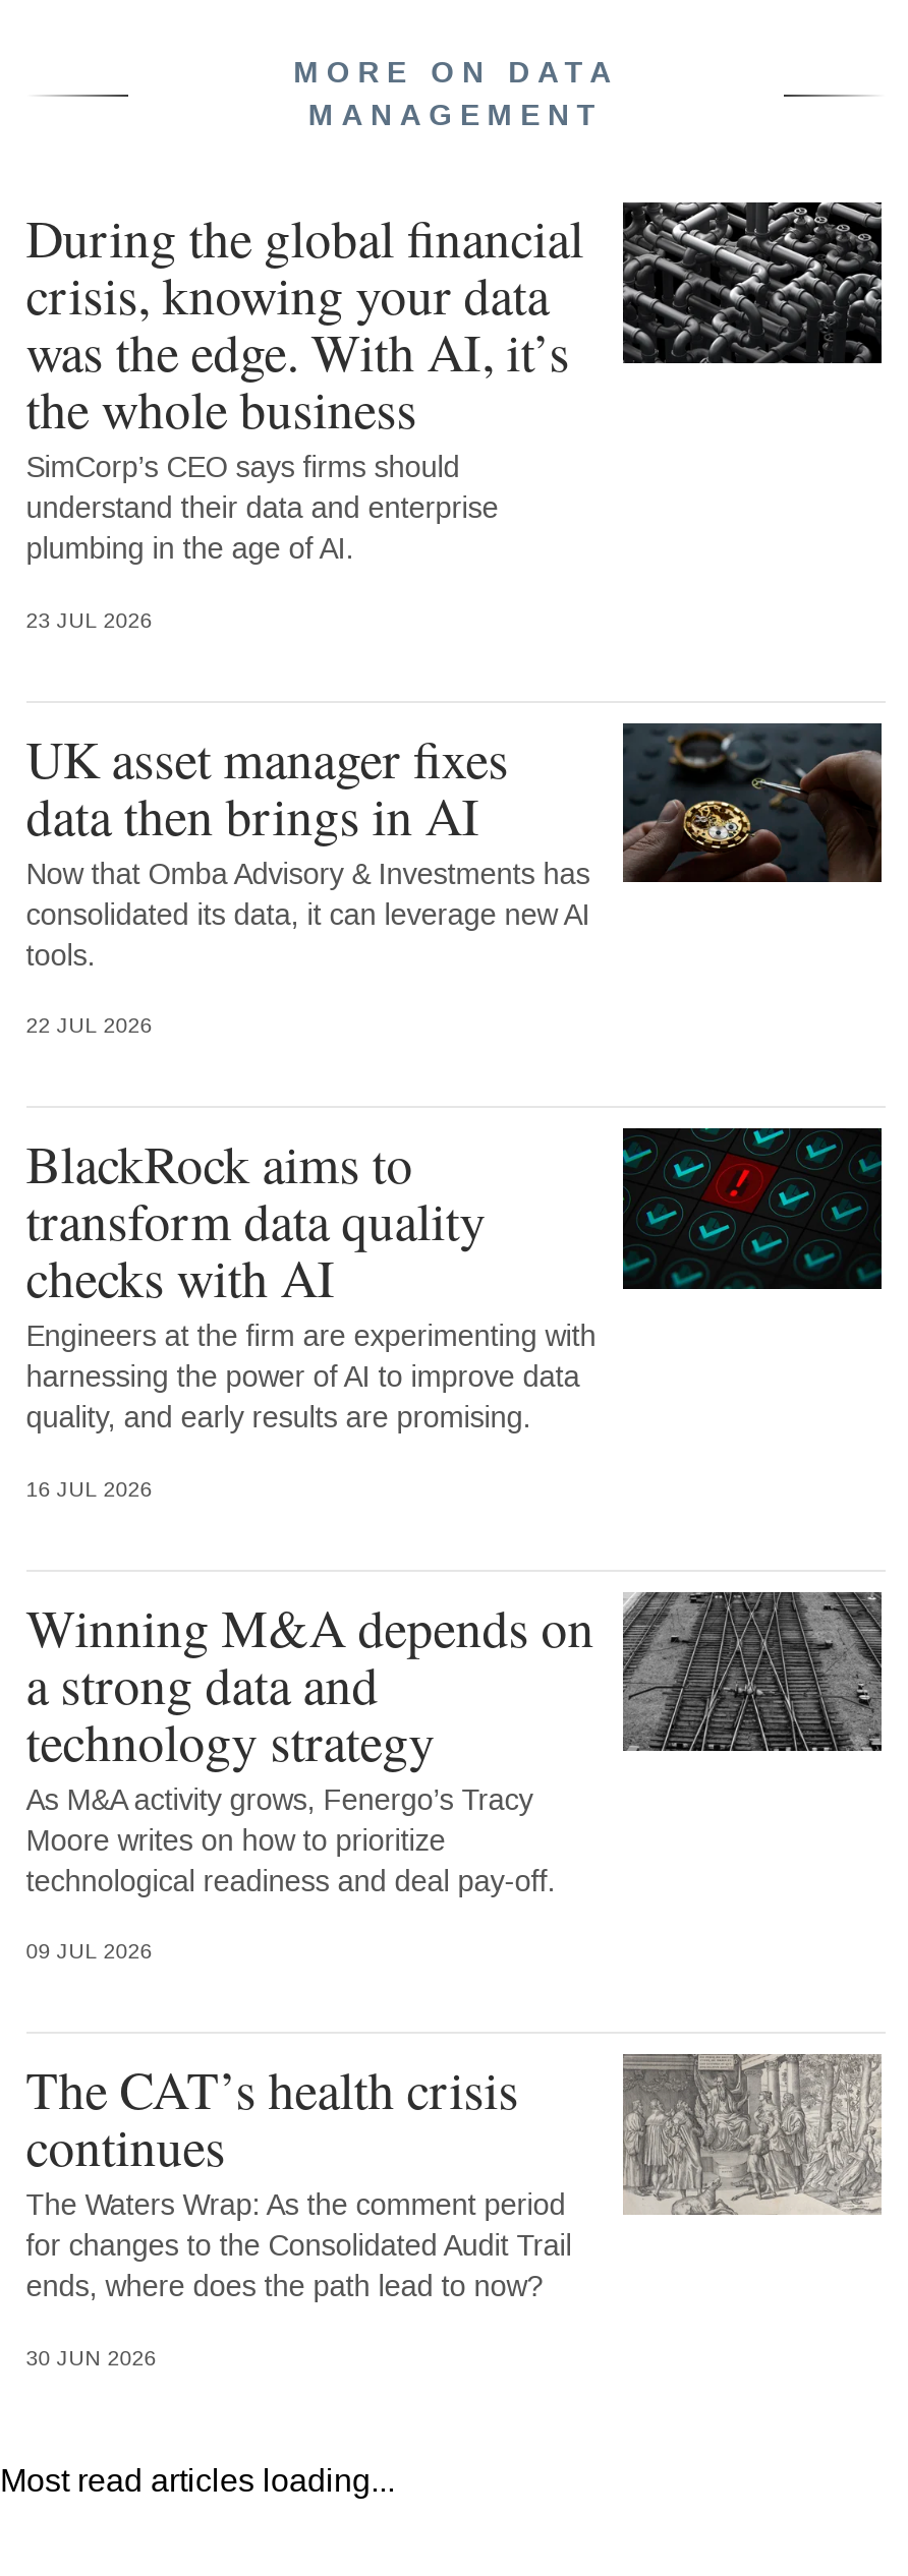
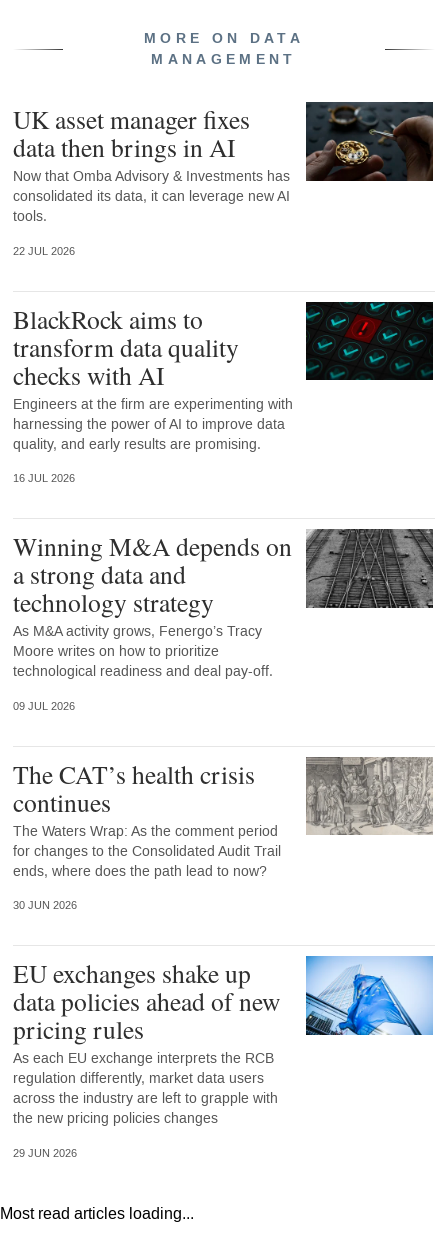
- [image]
- During the global financial
- crisis, knowing your data
- was the edge. With AI, it’s
- the whole business
- SimCorp’s CEO says firms should
- understand their data and enterprise
- plumbing in the age of AI.
- 23 JUL 2026

moved up: [image] | UK asset manager fixes | data then brings in AI | ... | ends, where does the path lead to now? | 30 JUN 2026

+ [image]
+ EU exchanges shake up
+ data policies ahead of new
+ pricing rules
+ As each EU exchange interprets the RCB
+ regulation differently, market data users
+ across the industry are left to grapple with
+ the new pricing policies changes
+ 29 JUN 2026
